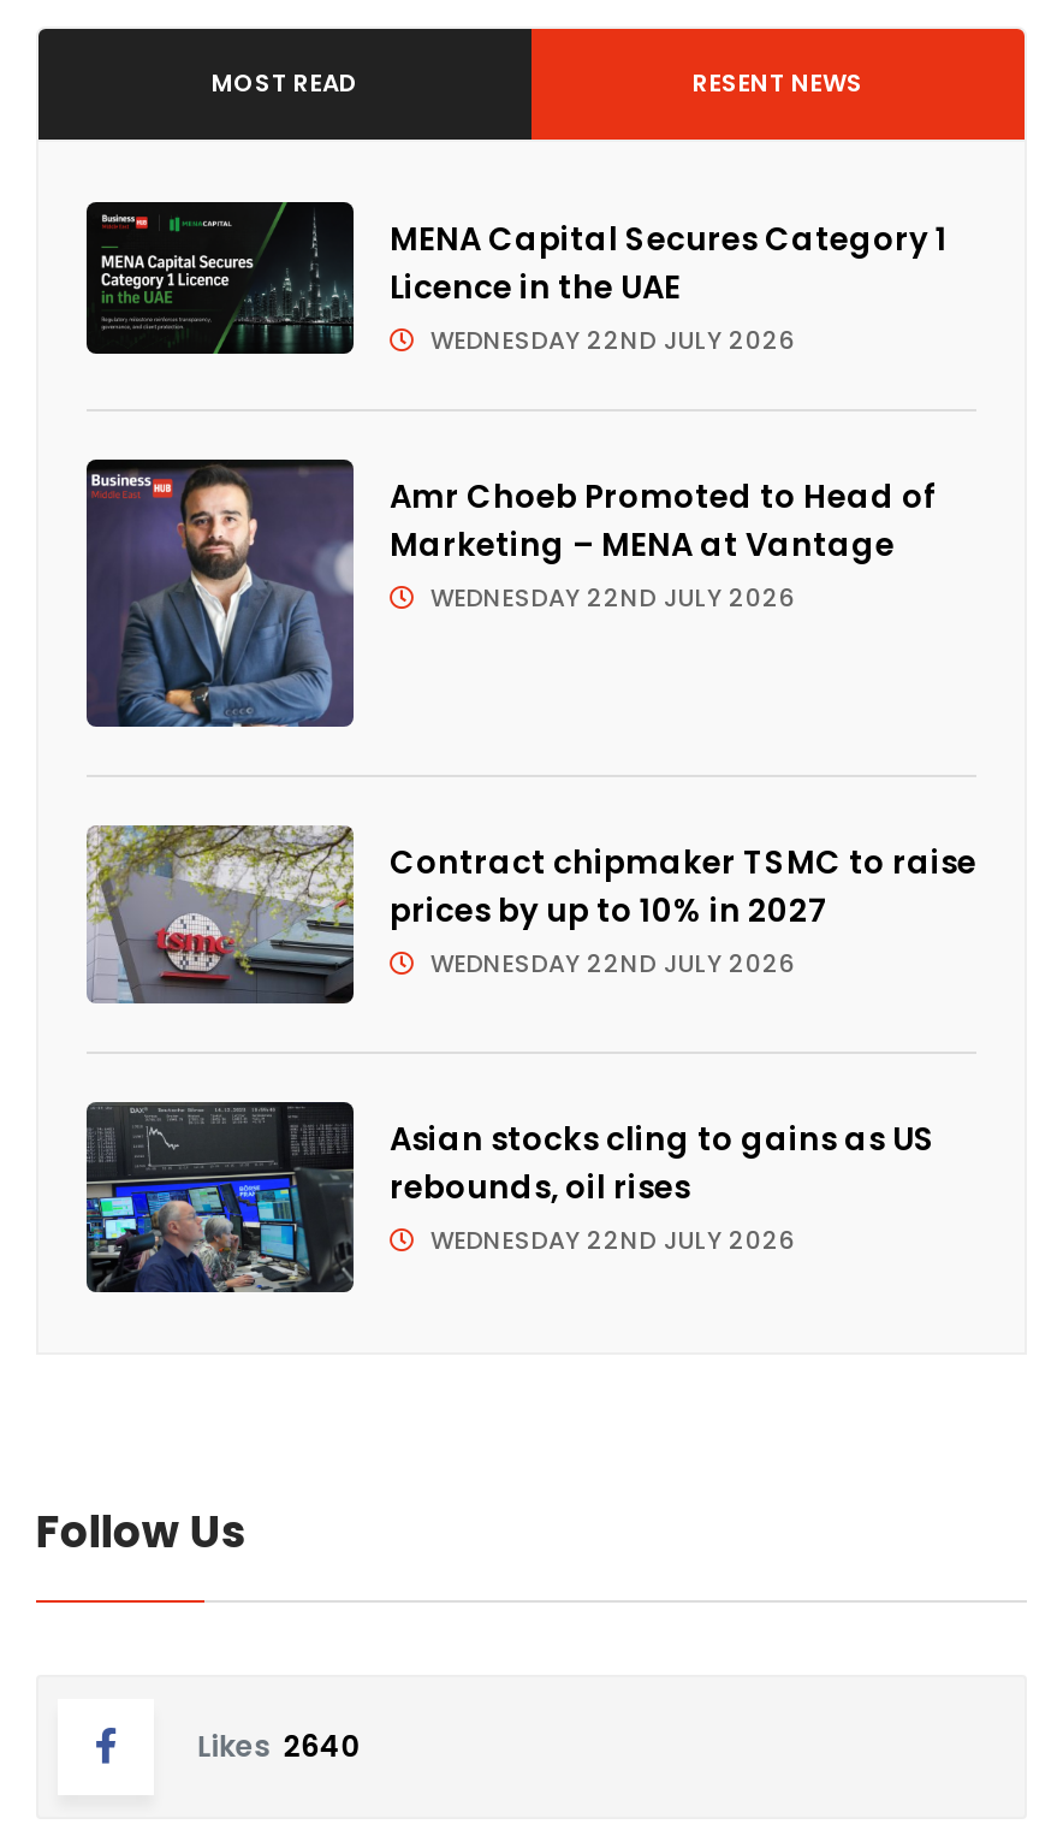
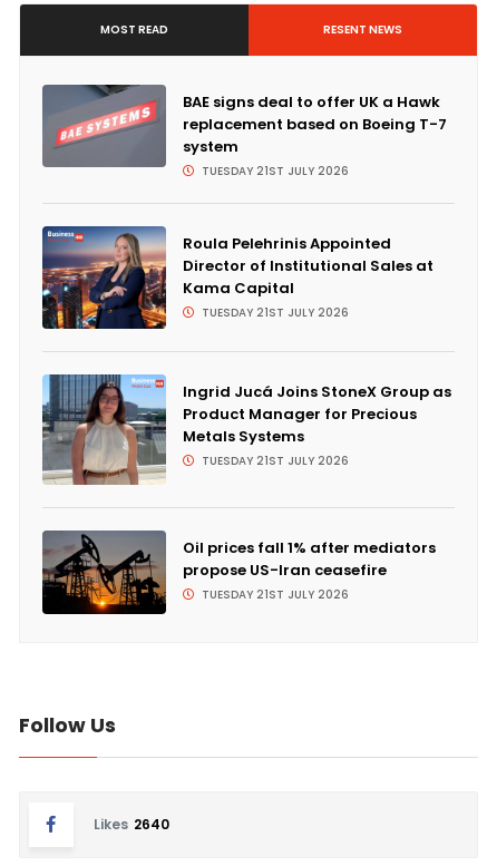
- [image]
- MENA Capital Secures Category 1
- Licence in the UAE
- WEDNESDAY 22ND JULY 2026
+ [image]
+ BAE signs deal to offer UK a Hawk
+ replacement based on Boeing T-7
+ system
+ TUESDAY 21ST JULY 2026

- [image]
- Amr Choeb Promoted to Head of
- Marketing – MENA at Vantage
- WEDNESDAY 22ND JULY 2026
+ [image]
+ Roula Pelehrinis Appointed
+ Director of Institutional Sales at
+ Kama Capital
+ TUESDAY 21ST JULY 2026

- [image]
- Contract chipmaker TSMC to raise
- prices by up to 10% in 2027
- WEDNESDAY 22ND JULY 2026
+ [image]
+ Ingrid Jucá Joins StoneX Group as
+ Product Manager for Precious
+ Metals Systems
+ TUESDAY 21ST JULY 2026

- [image]
- Asian stocks cling to gains as US
- rebounds, oil rises
- WEDNESDAY 22ND JULY 2026
+ [image]
+ Oil prices fall 1% after mediators
+ propose US-Iran ceasefire
+ TUESDAY 21ST JULY 2026
